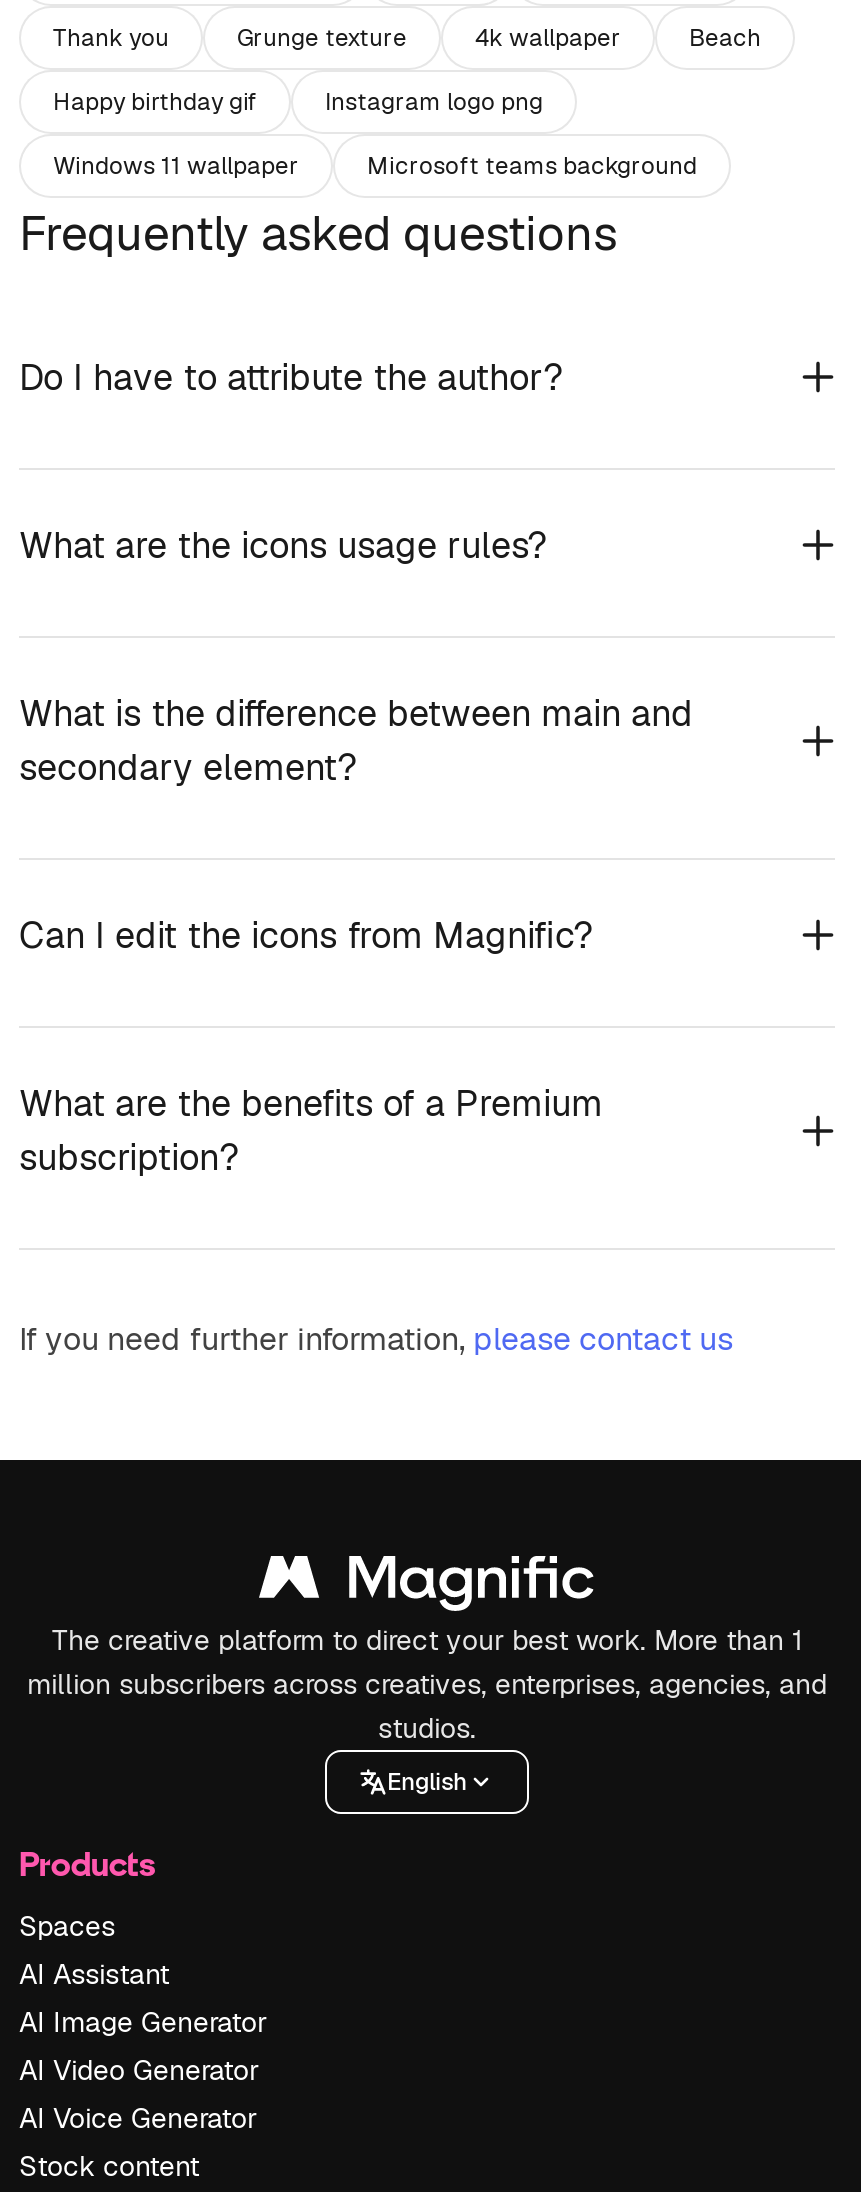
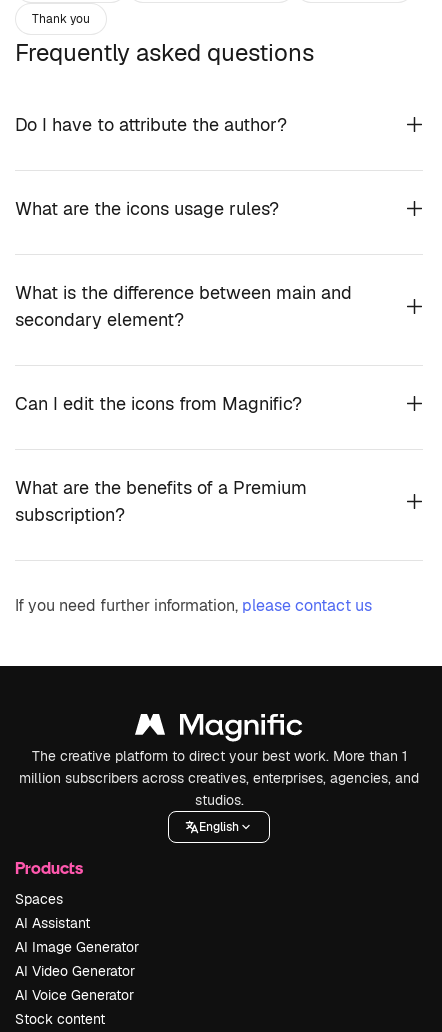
- Grunge texture
- 4k wallpaper
- Beach
- Happy birthday gif
- Instagram logo png
- Windows 11 wallpaper
- Microsoft teams background
